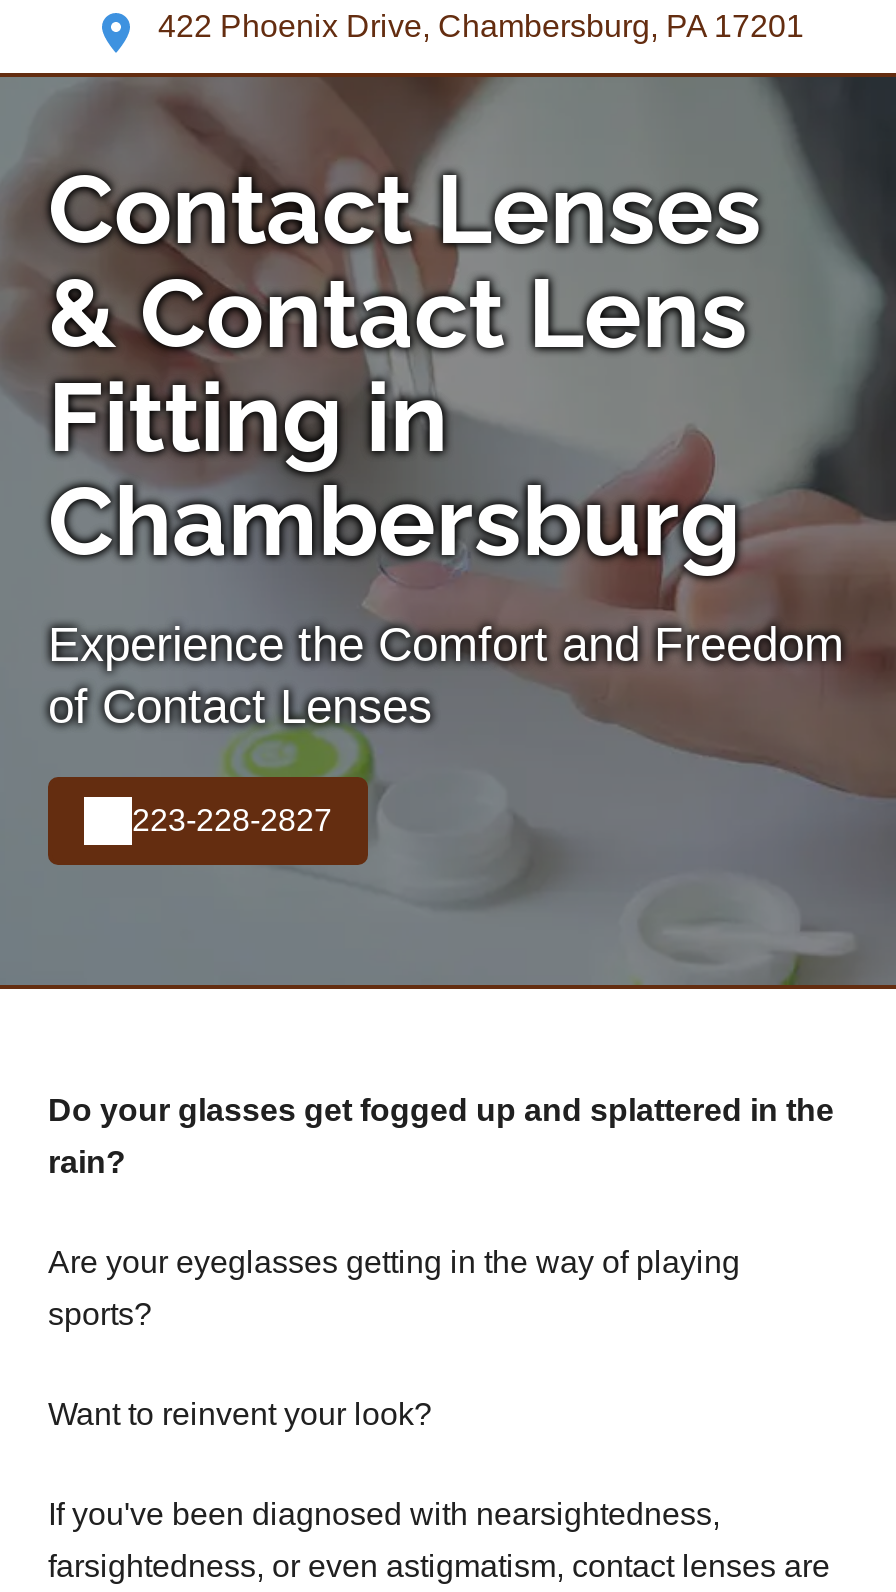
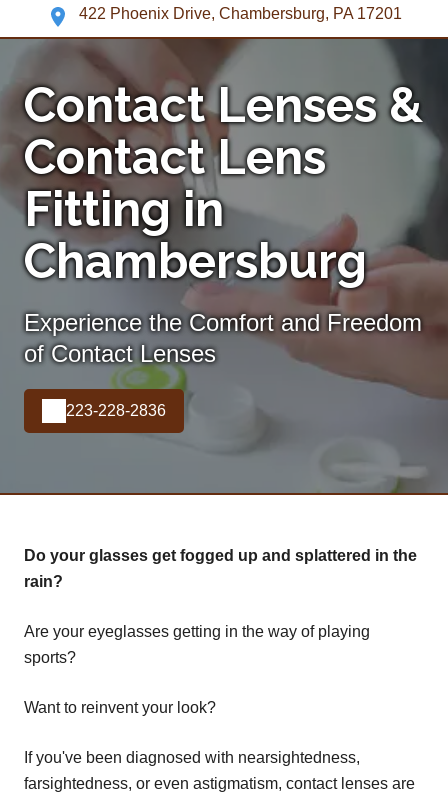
- 223-228-2827
+ 223-228-2836
